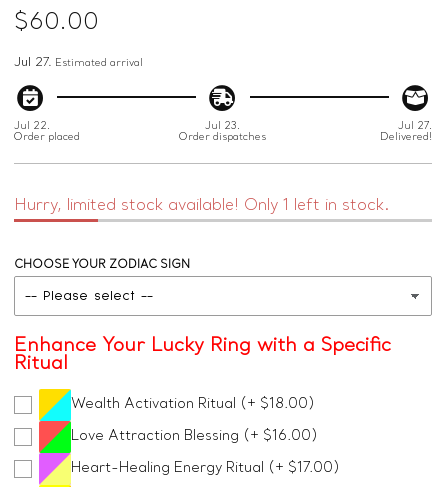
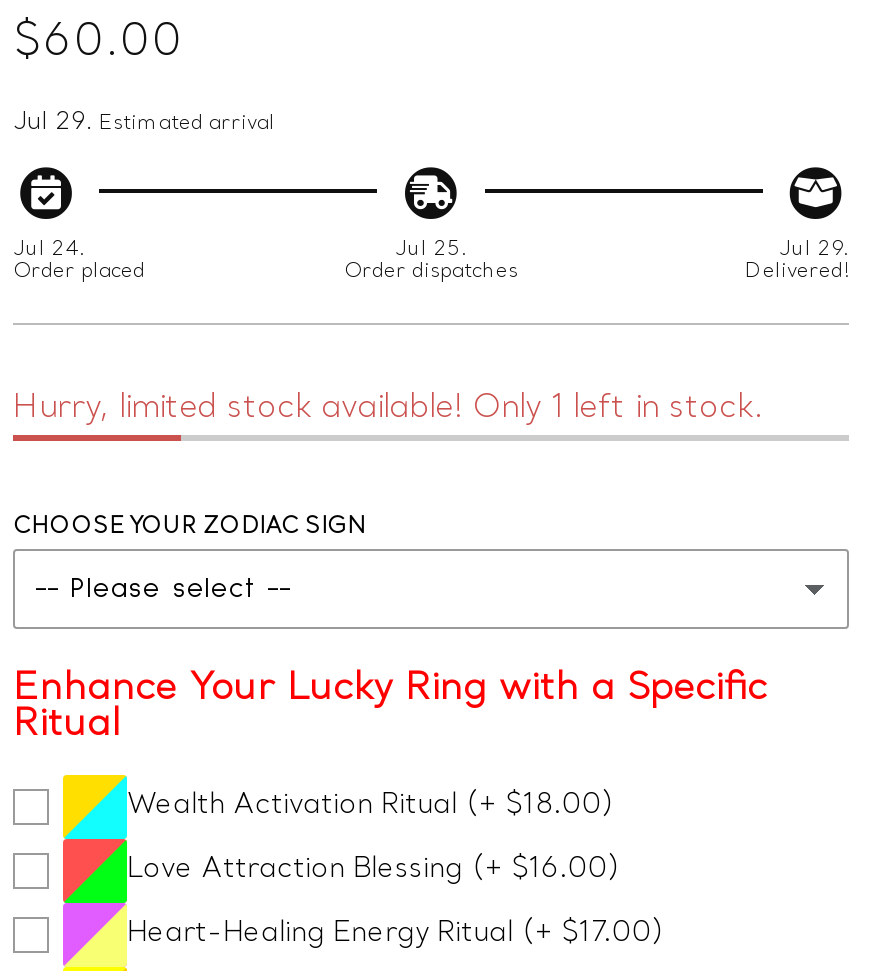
- Jul 27. Estimated arrival
+ Jul 29. Estimated arrival

- Jul 22.
+ Jul 24.

- Jul 23.
+ Jul 25.

- Jul 27.
+ Jul 29.
